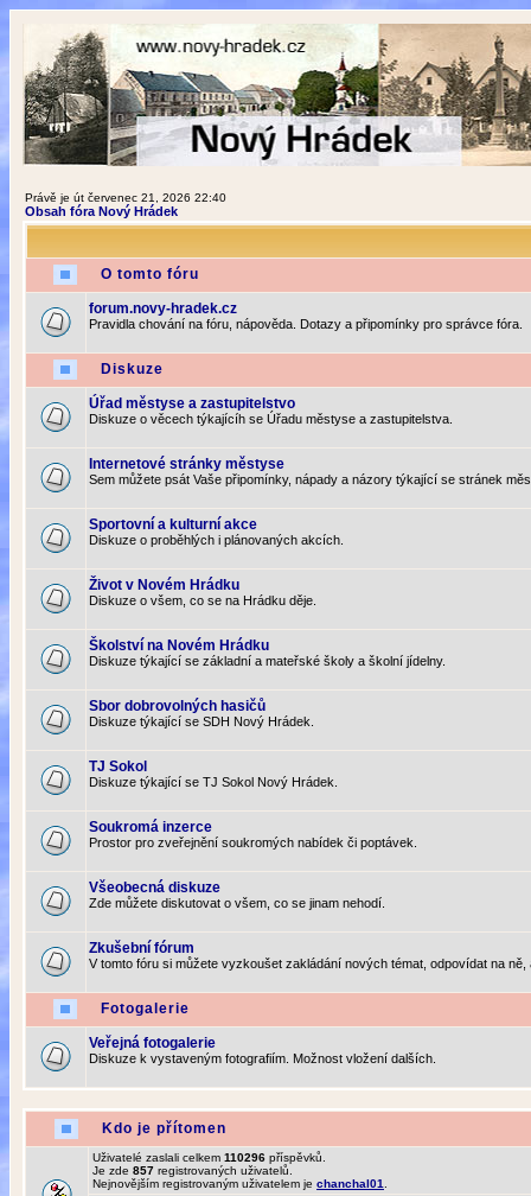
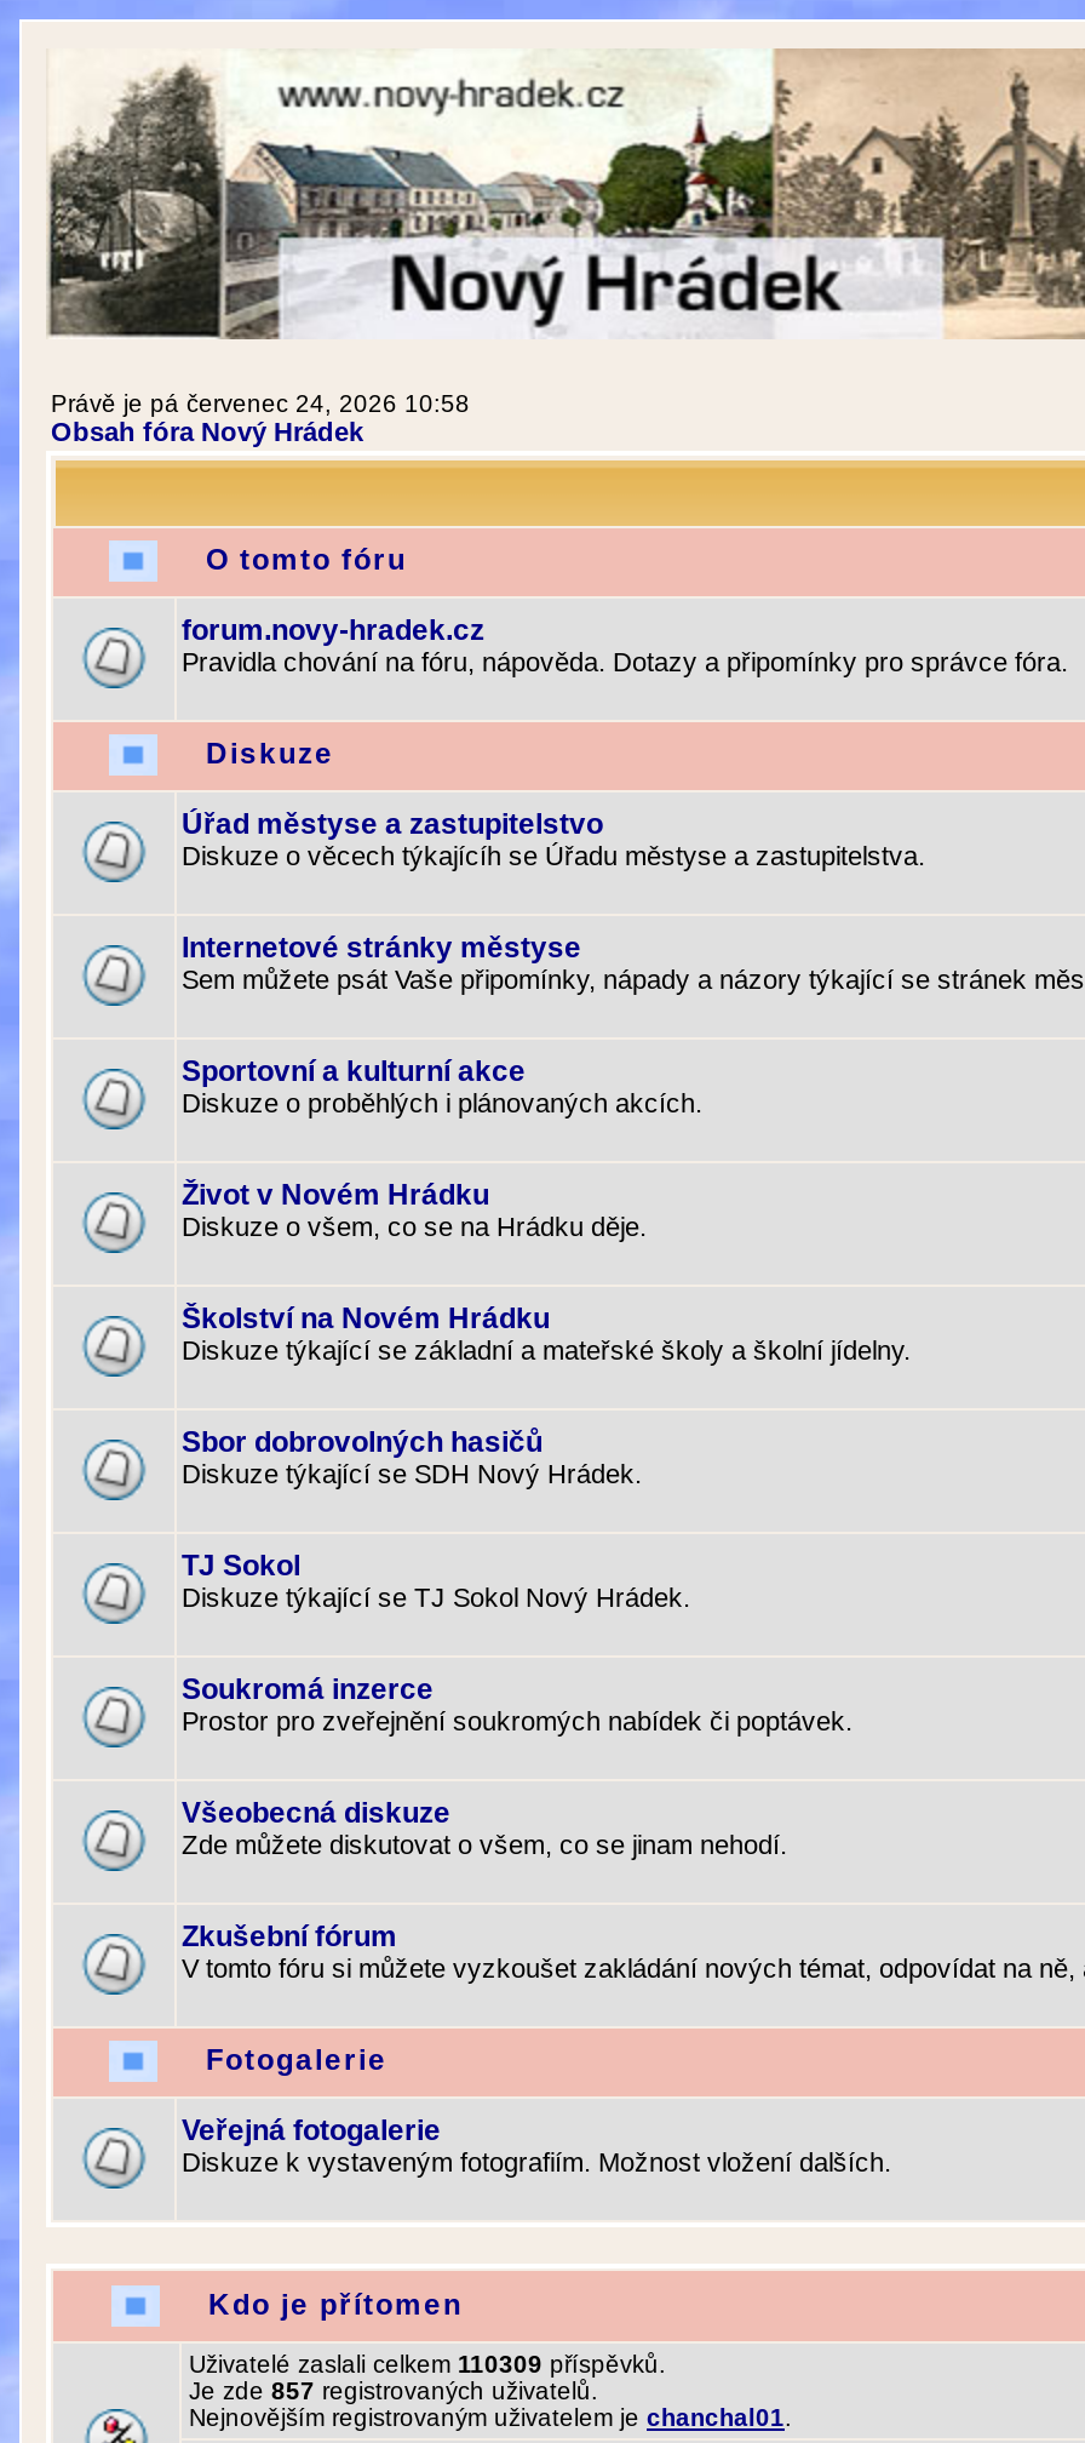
- Právě je út červenec 21, 2026 22:40
+ Právě je pá červenec 24, 2026 10:58

- Uživatelé zaslali celkem 110296 příspěvků.
+ Uživatelé zaslali celkem 110309 příspěvků.
